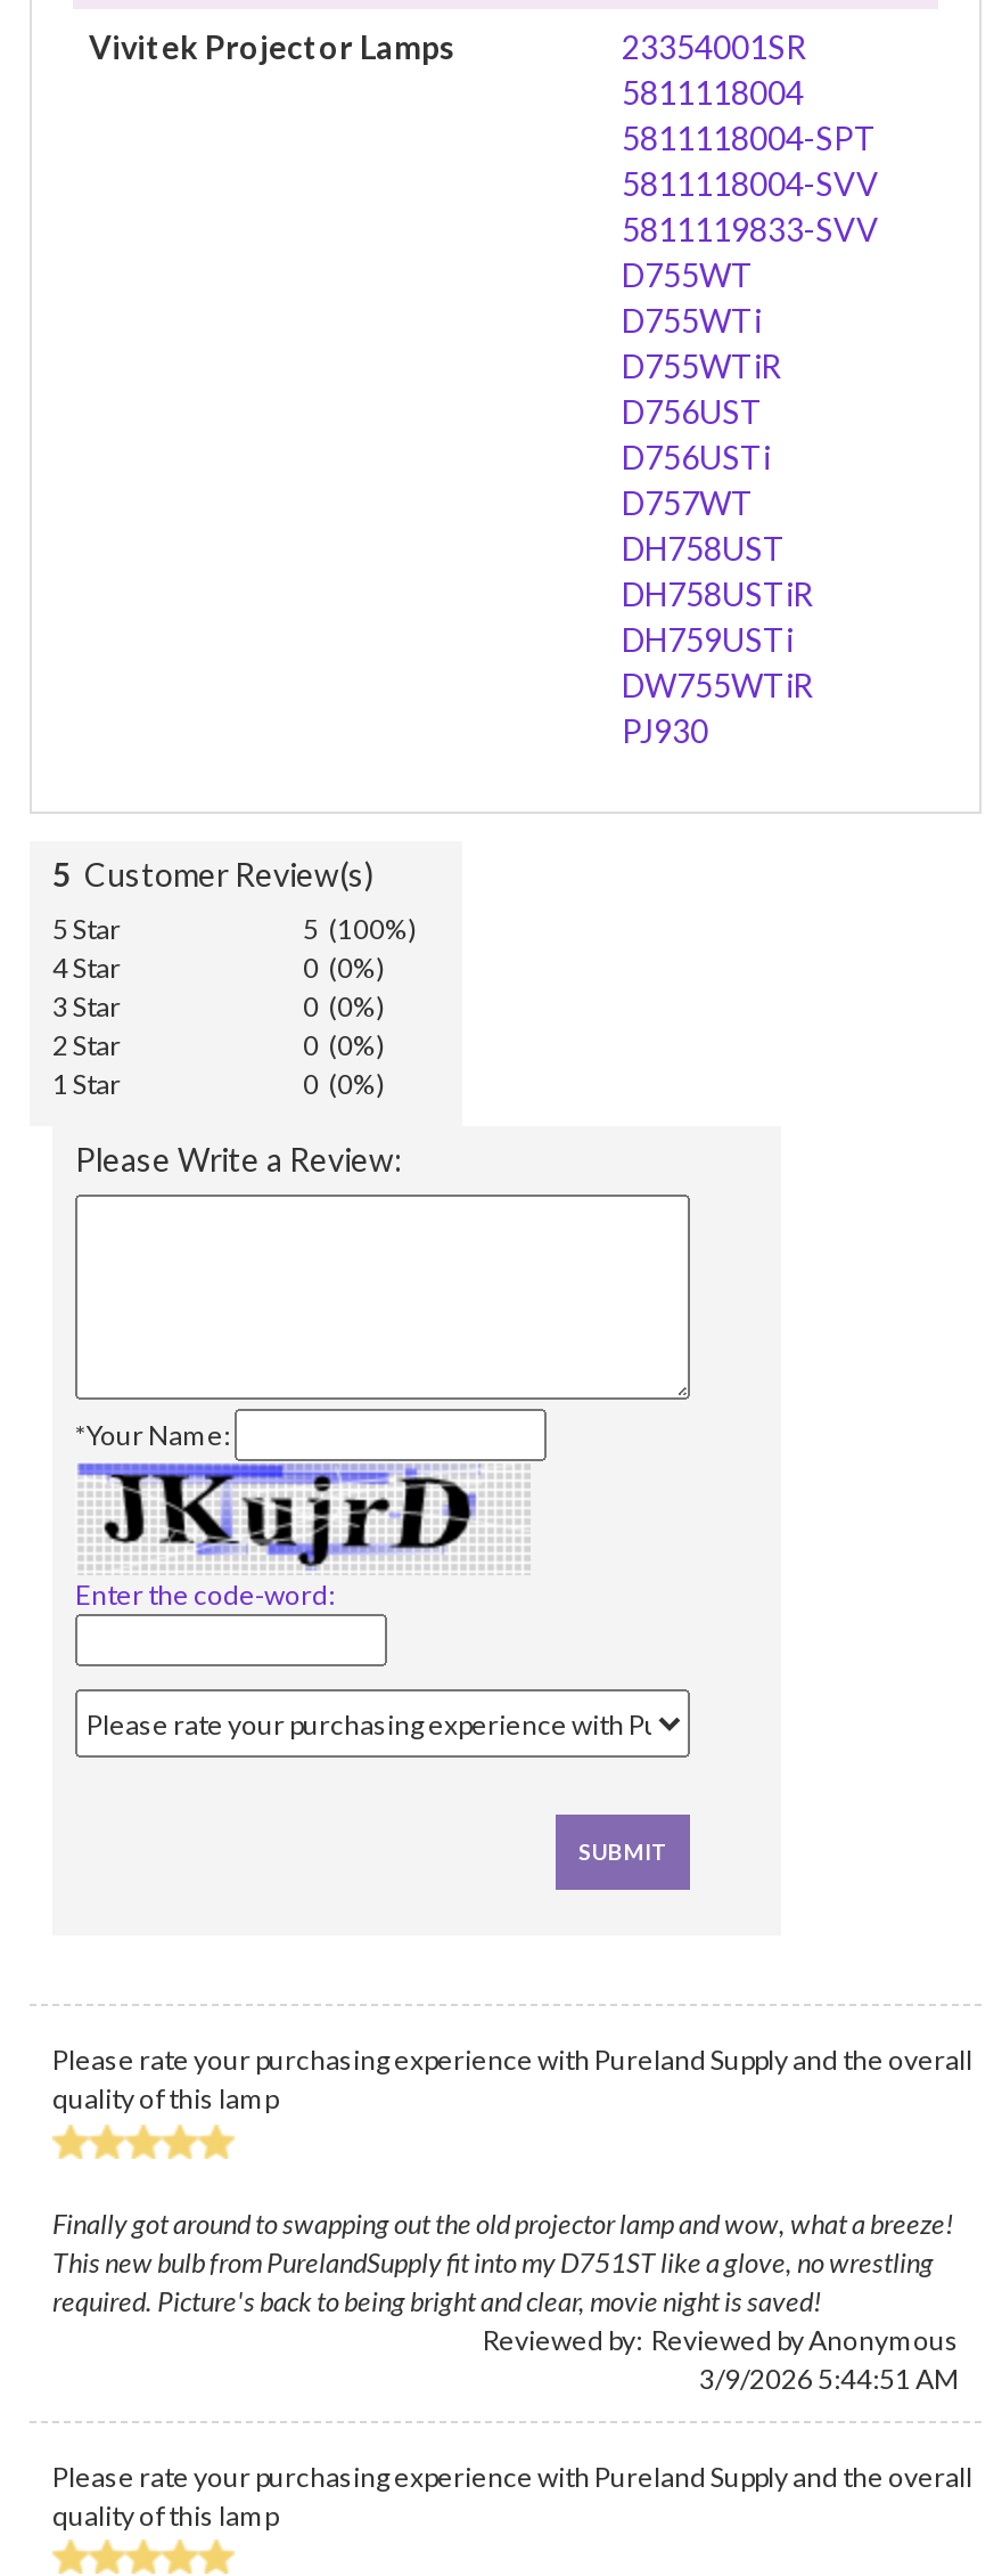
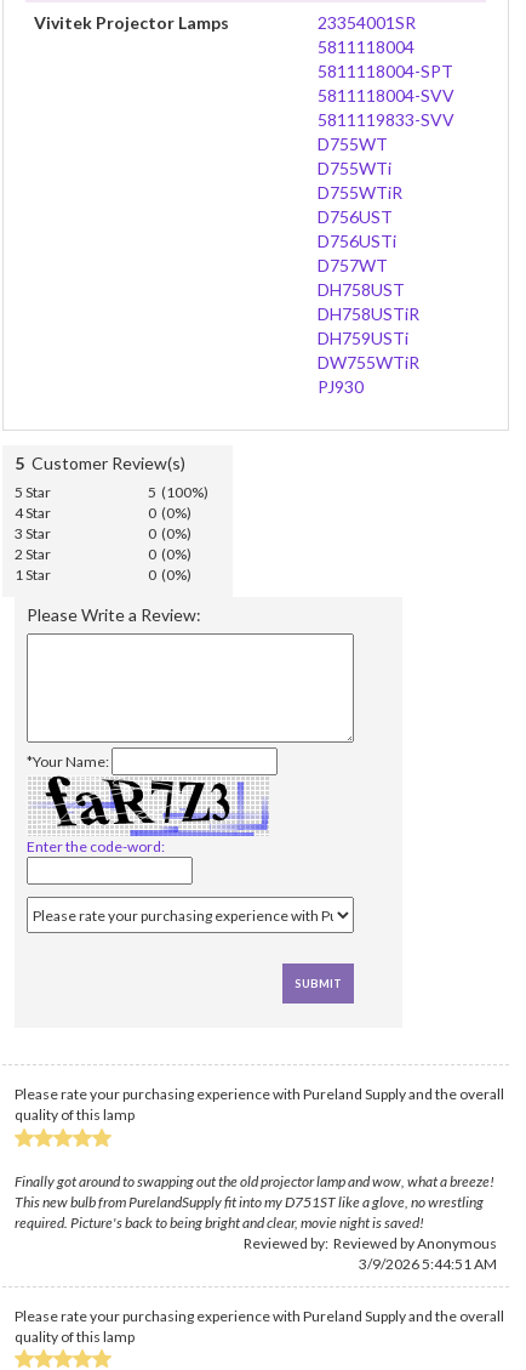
- [image]
+ [image]
